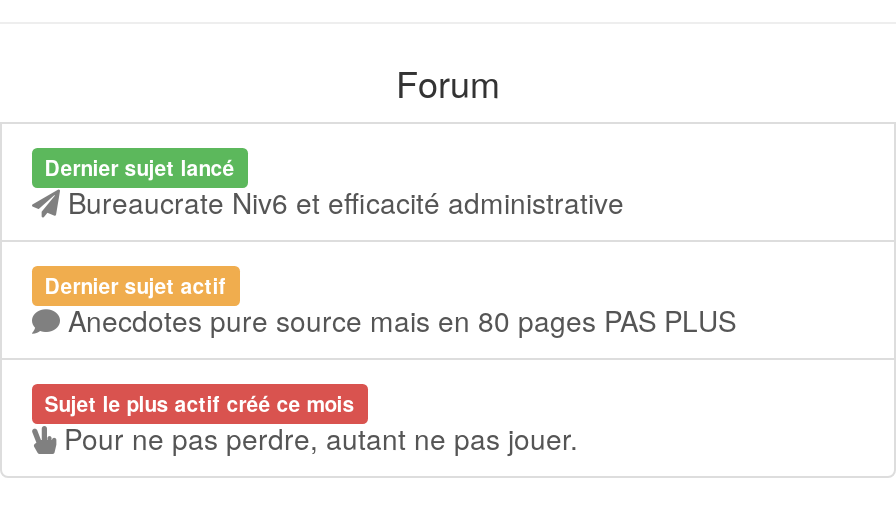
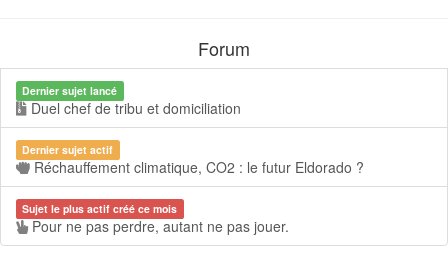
- Bureaucrate Niv6 et efficacité administrative
+ Duel chef de tribu et domiciliation

- Anecdotes pure source mais en 80 pages PAS PLUS
+ Réchauffement climatique, CO2 : le futur Eldorado ?
